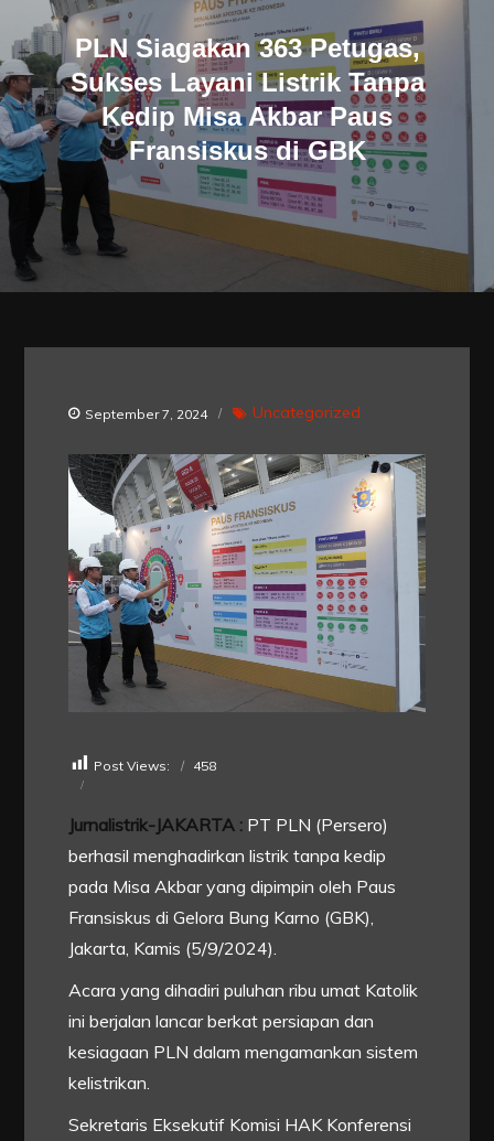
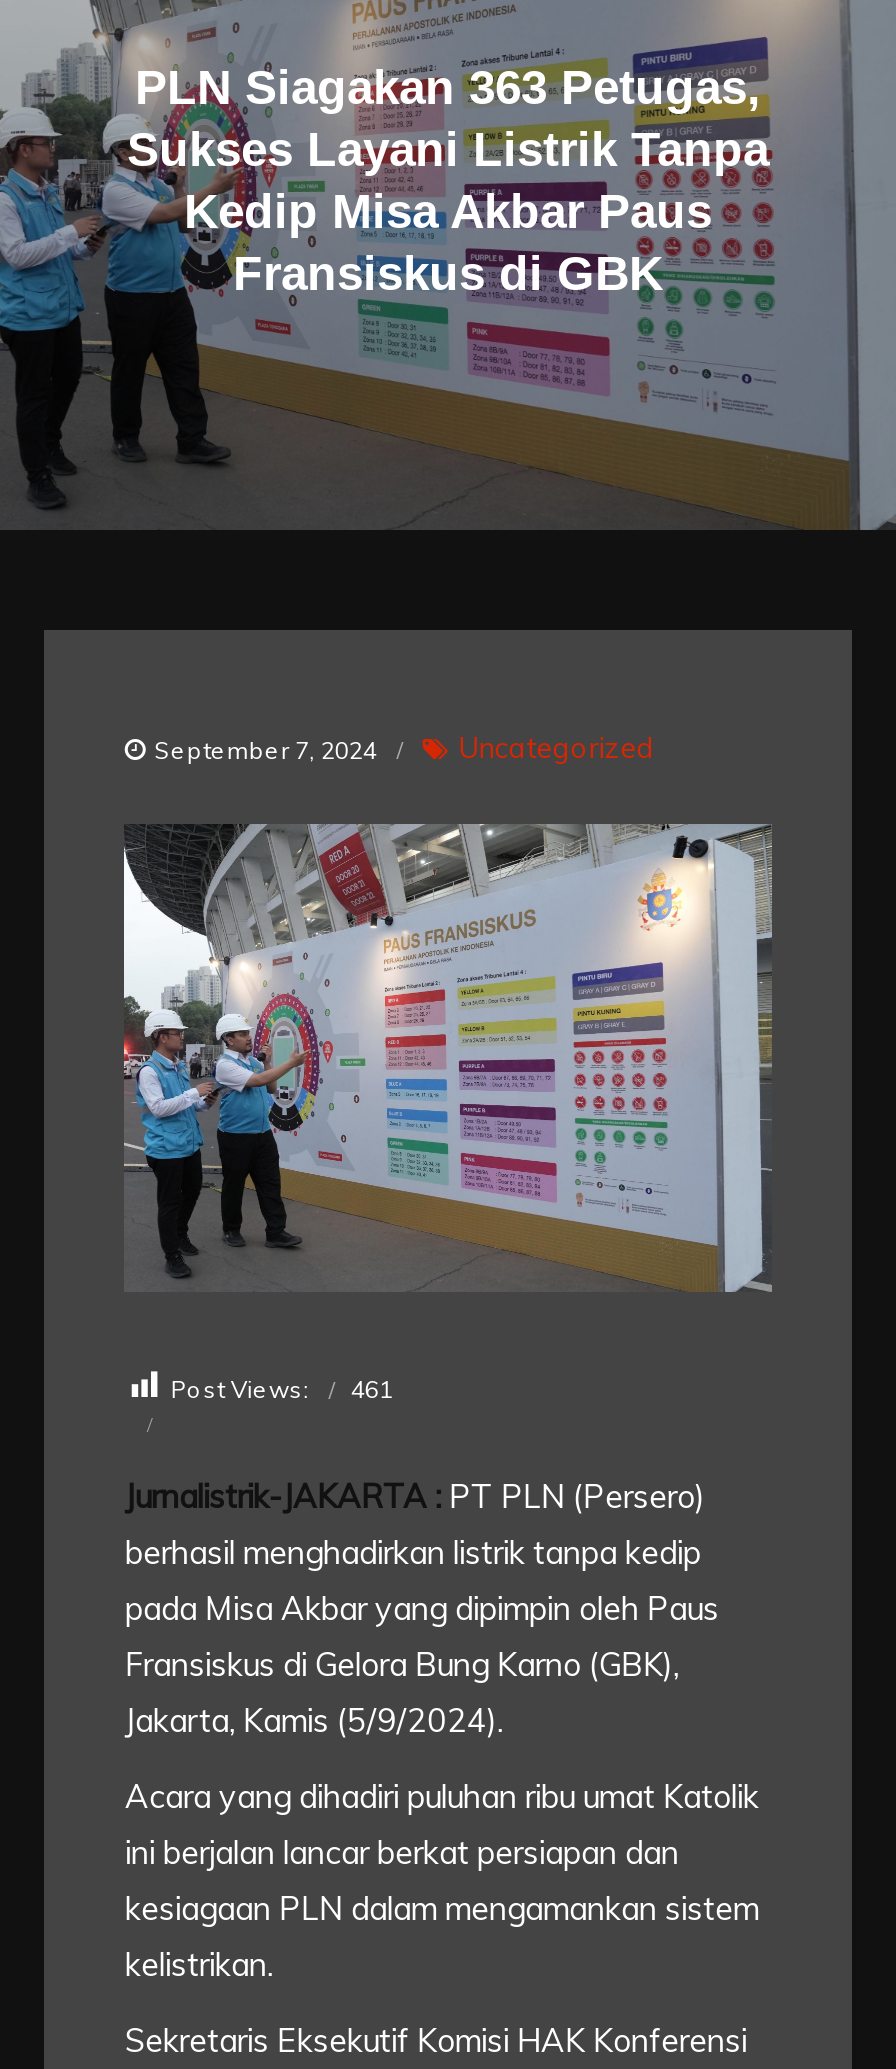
- Post Views: 458
+ Post Views: 461
